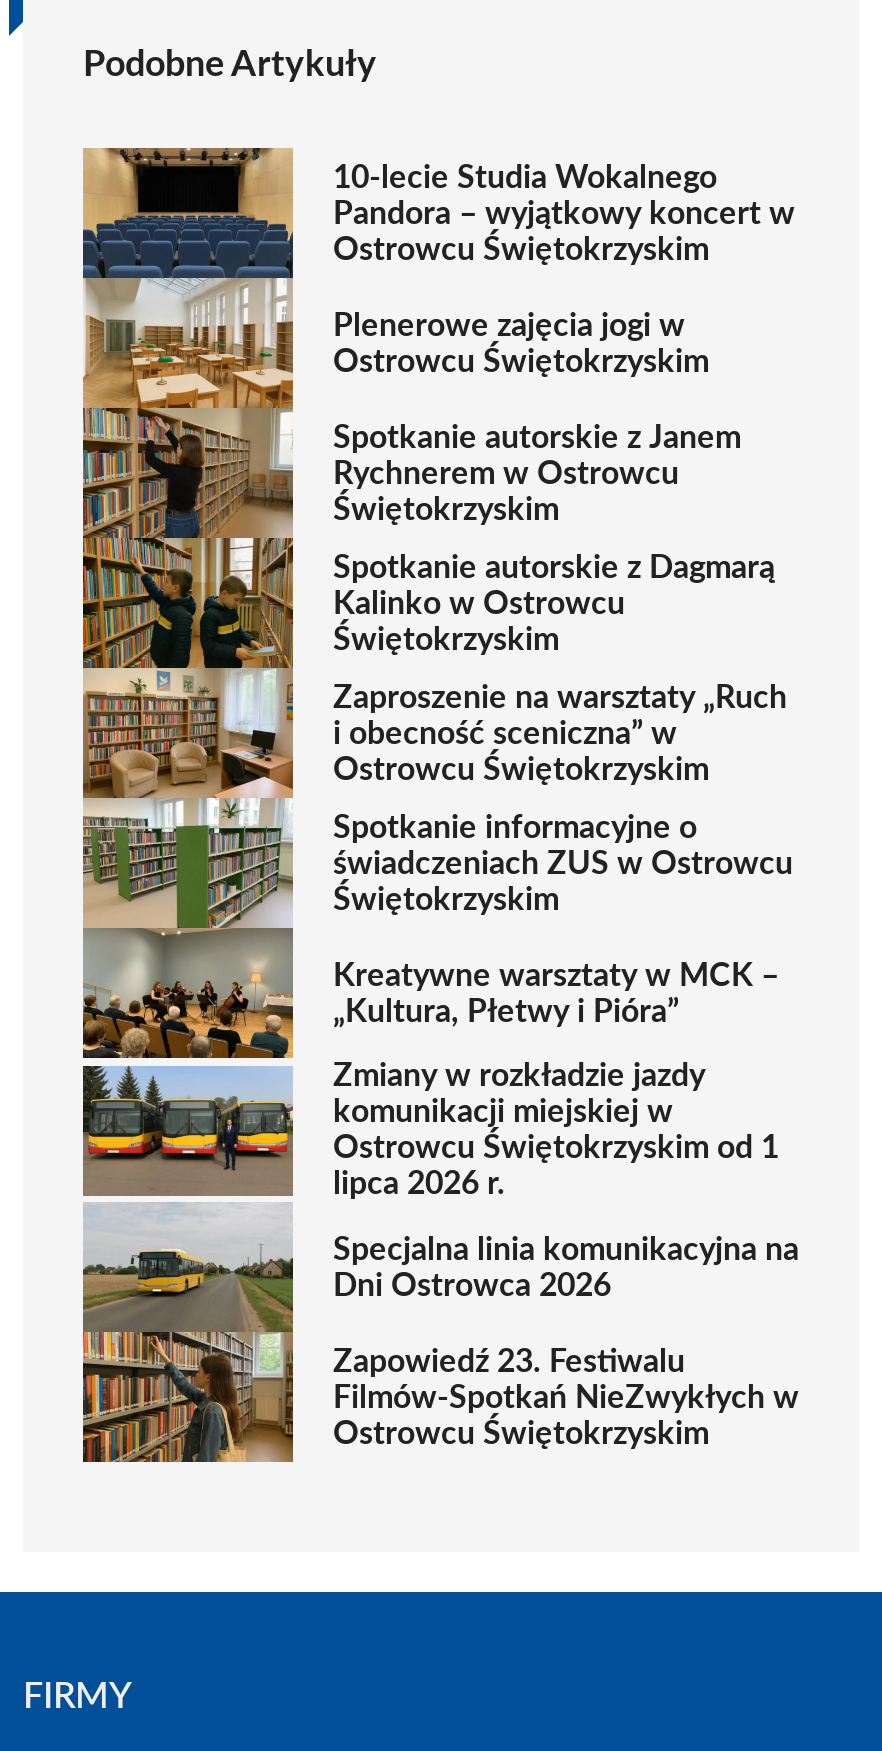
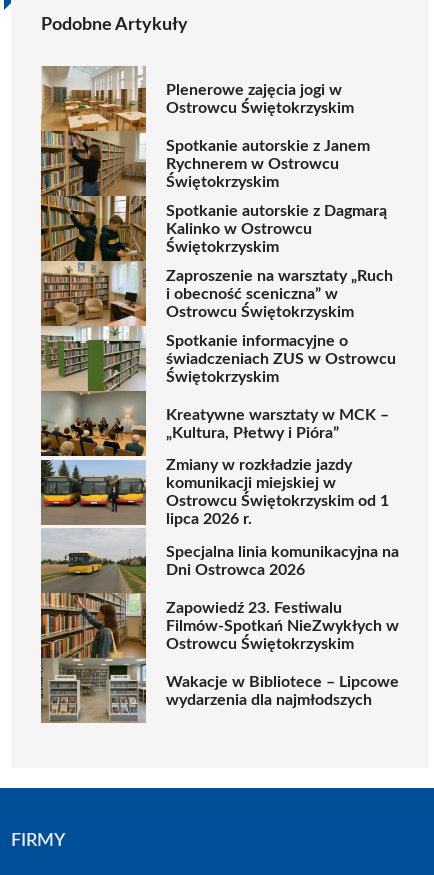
- [image]
- 10-lecie Studia Wokalnego
- Pandora – wyjątkowy koncert w
- Ostrowcu Świętokrzyskim

moved up: Plenerowe zajęcia jogi w | Ostrowcu Świętokrzyskim | Spotkanie autorskie z Janem | ... | Filmów-Spotkań NieZwykłych w | Ostrowcu Świętokrzyskim

+ [image]
+ Wakacje w Bibliotece – Lipcowe
+ wydarzenia dla najmłodszych
